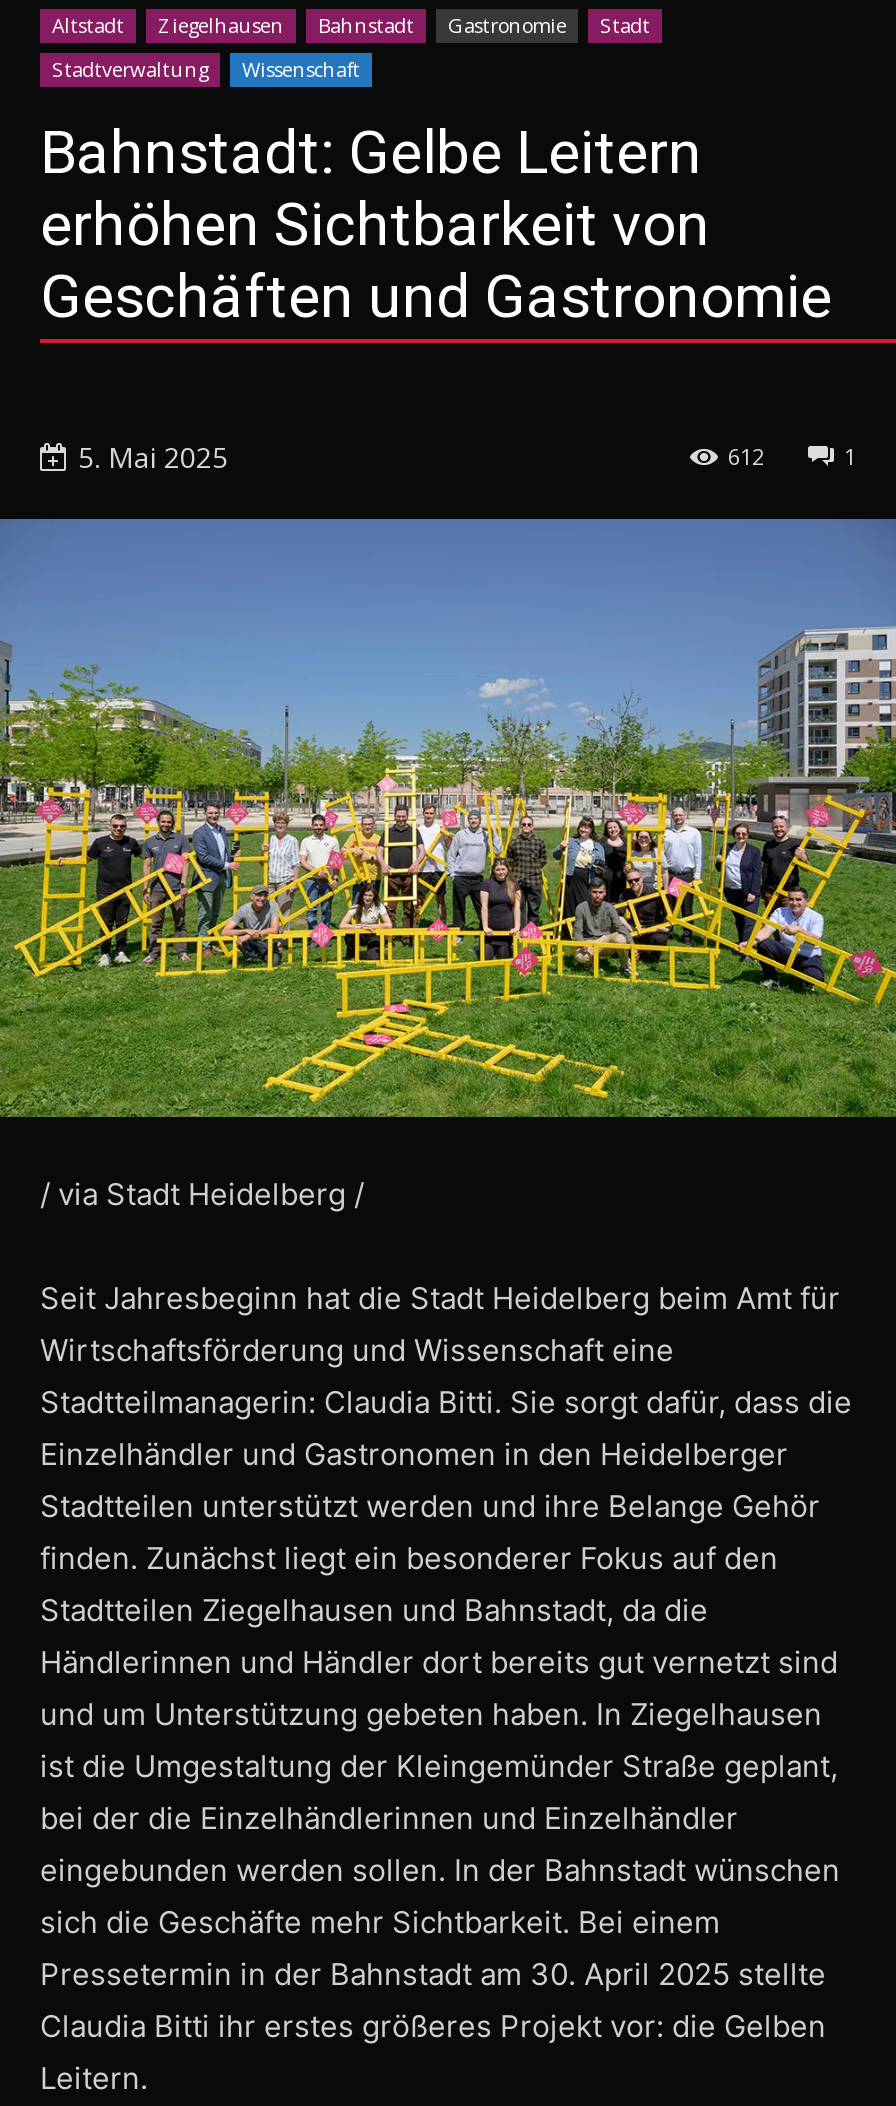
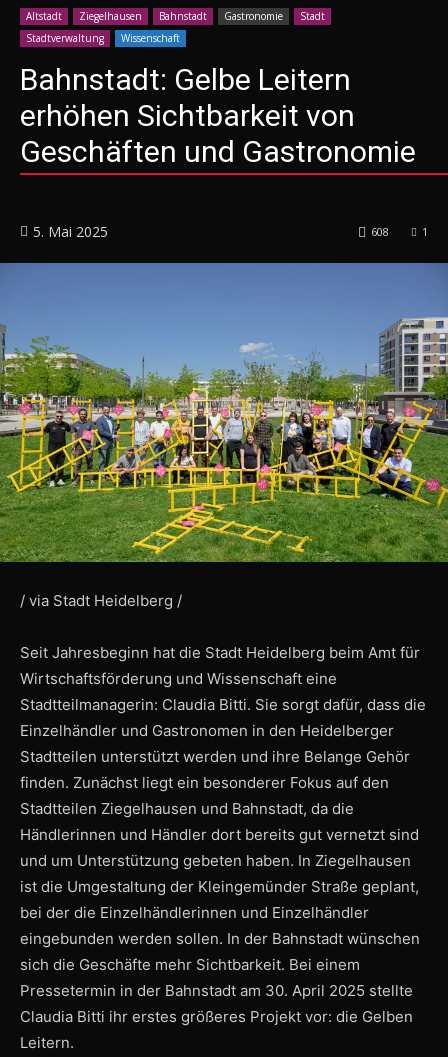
- 612
+ 608
